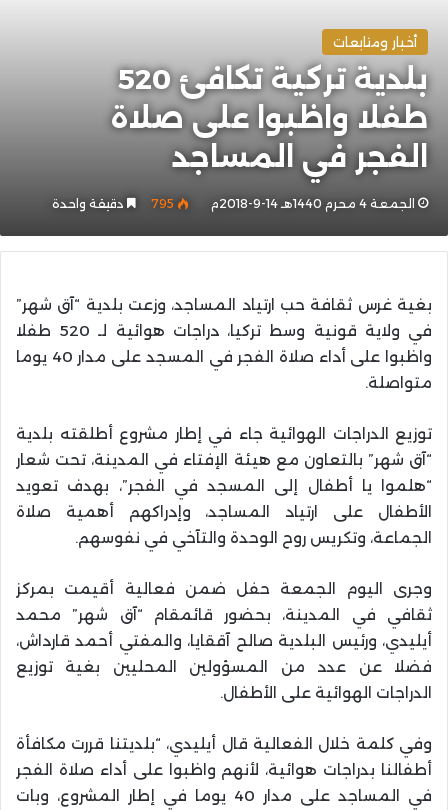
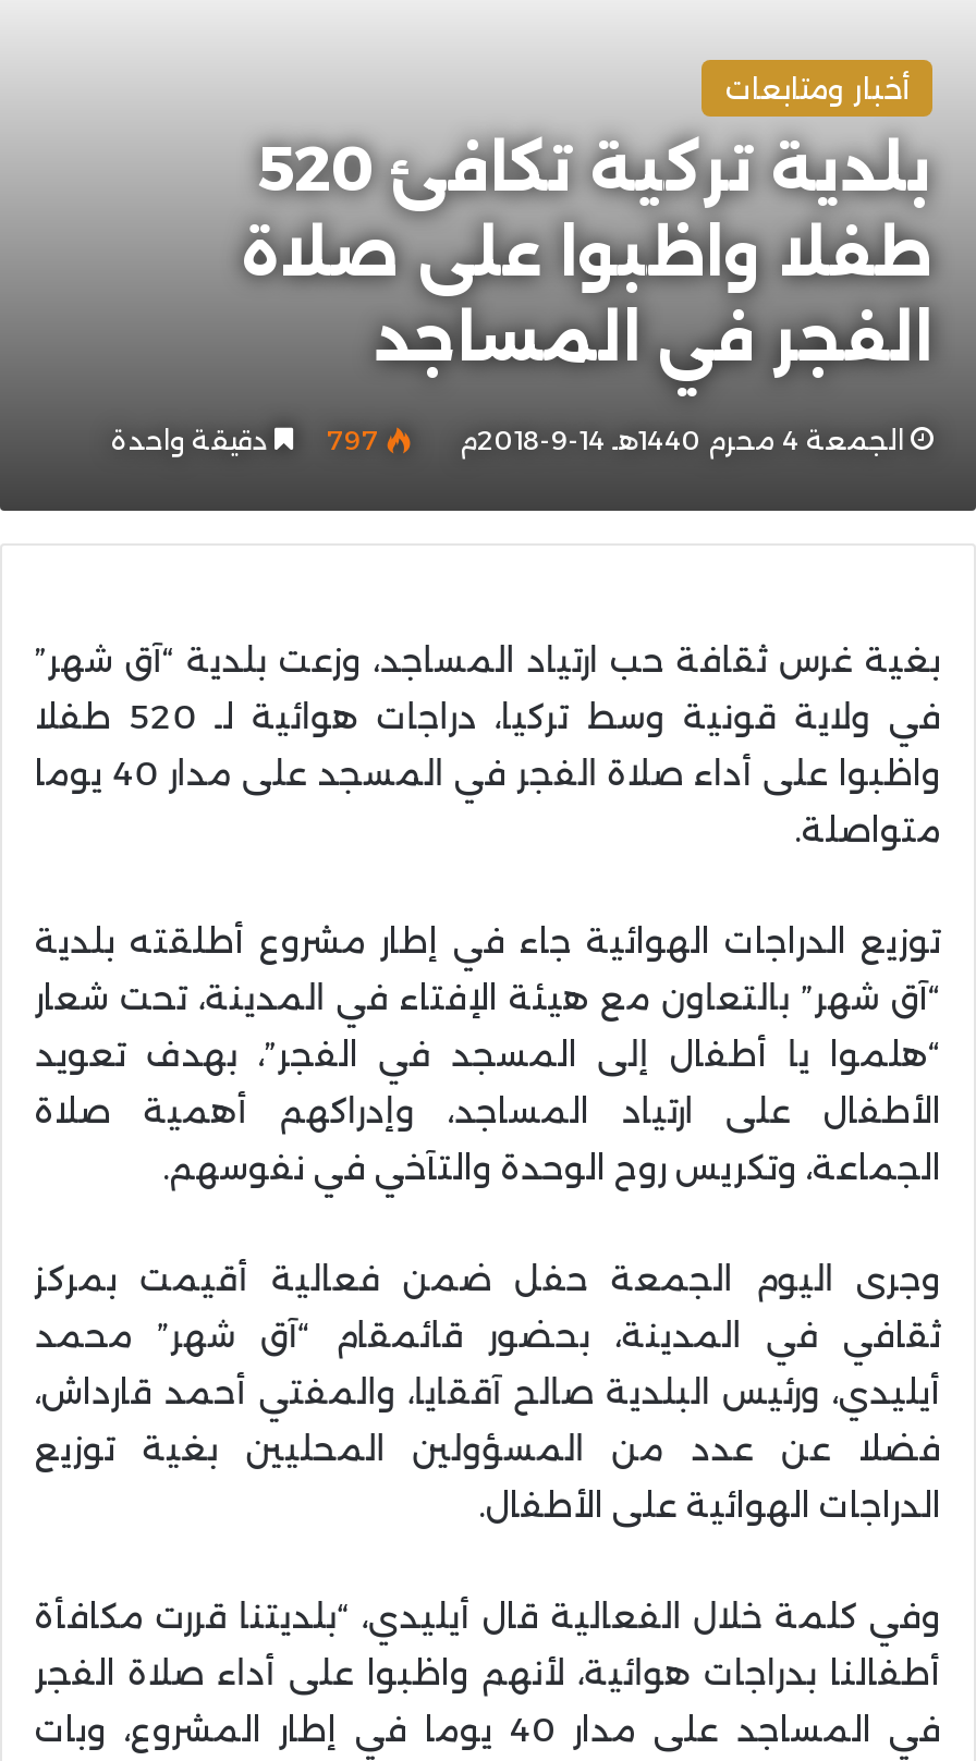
- 795 دقيقة واحدة
+ 797 دقيقة واحدة
